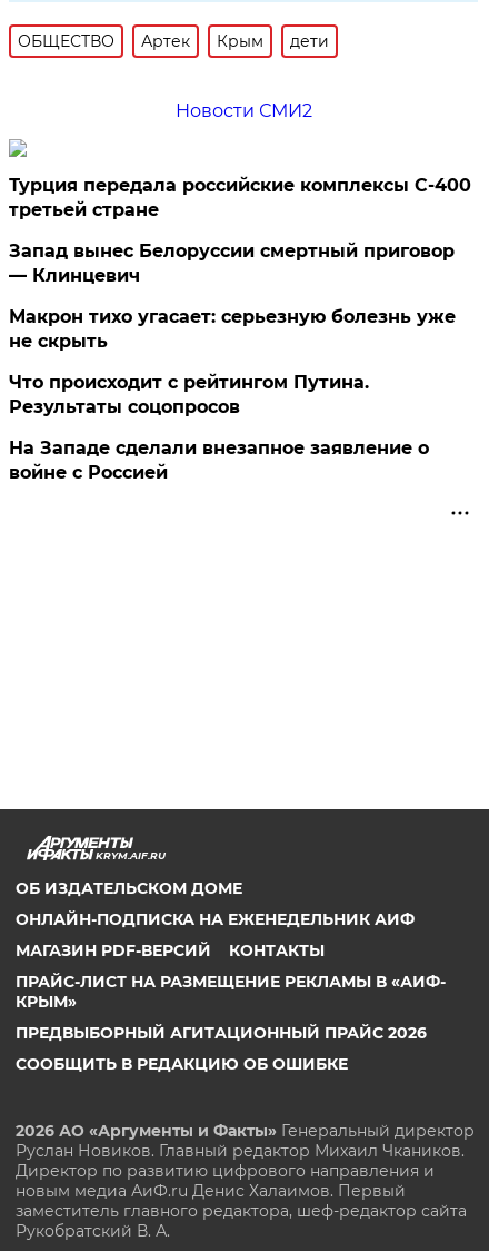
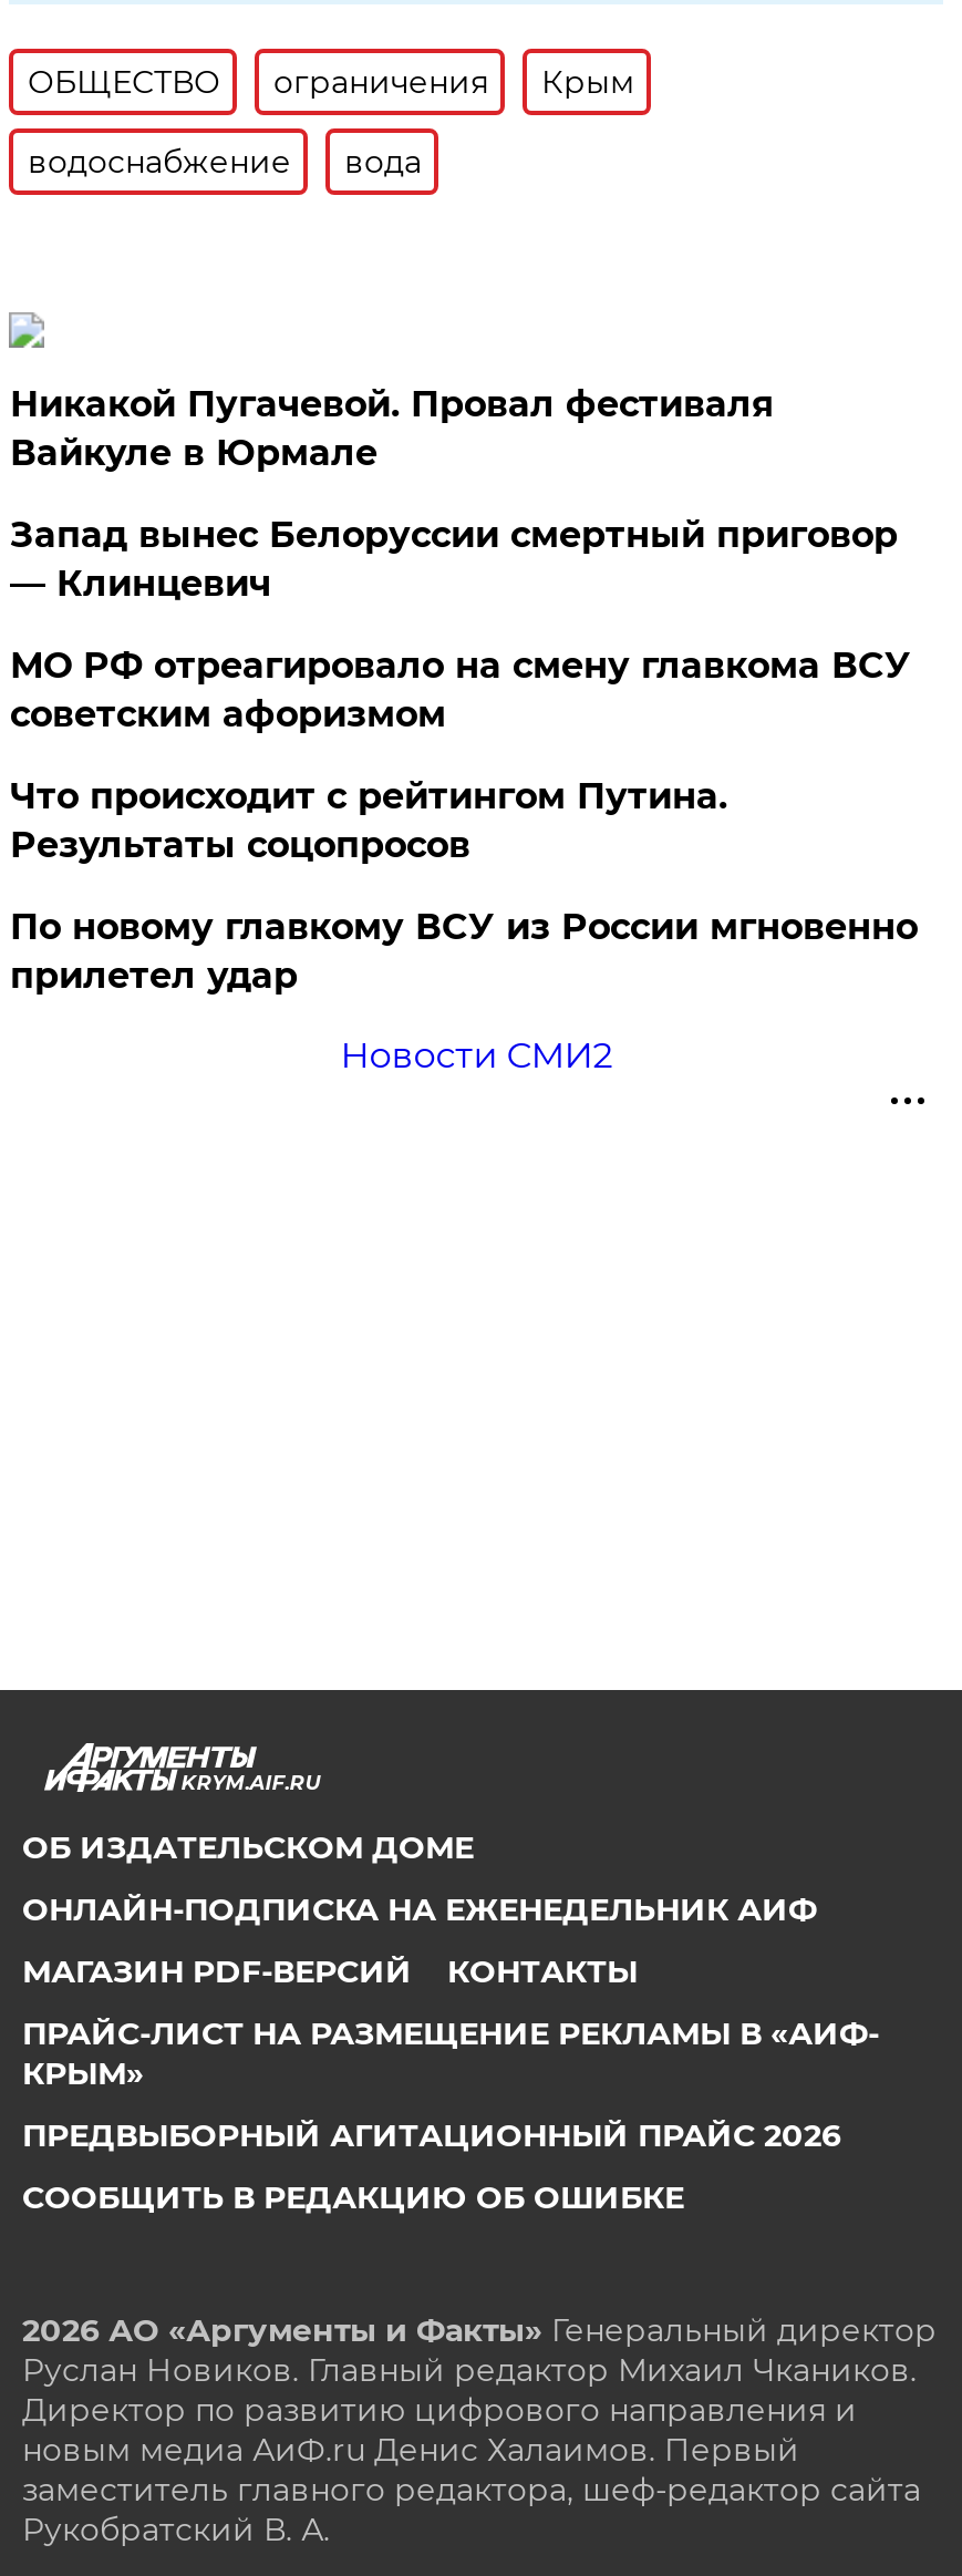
- Артек
+ ограничения

- дети
- Новости СМИ2
+ водоснабжение
+ вода

- Турция передала российские комплексы С-400
- третьей стране
+ Никакой Пугачевой. Провал фестиваля
+ Вайкуле в Юрмале

- Макрон тихо угасает: серьезную болезнь уже
- не скрыть
+ МО РФ отреагировало на смену главкома ВСУ
+ советским афоризмом

- На Западе сделали внезапное заявление о
- войне с Россией
+ По новому главкому ВСУ из России мгновенно
+ прилетел удар
+ Новости СМИ2
